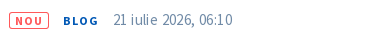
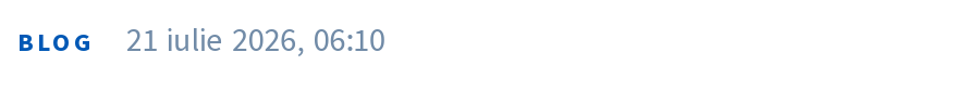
- NOU
